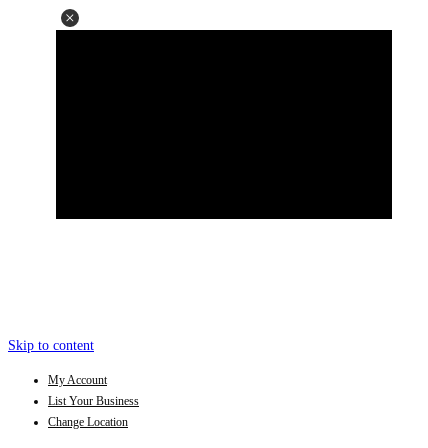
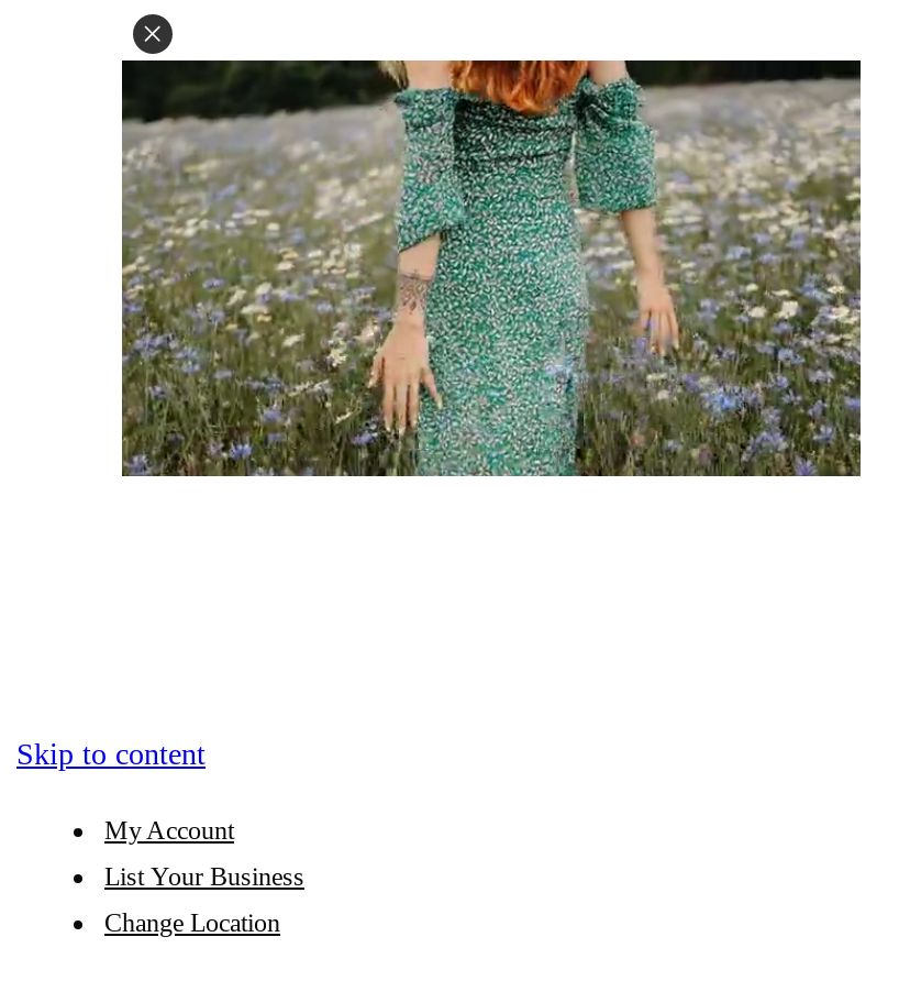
+ [image]
